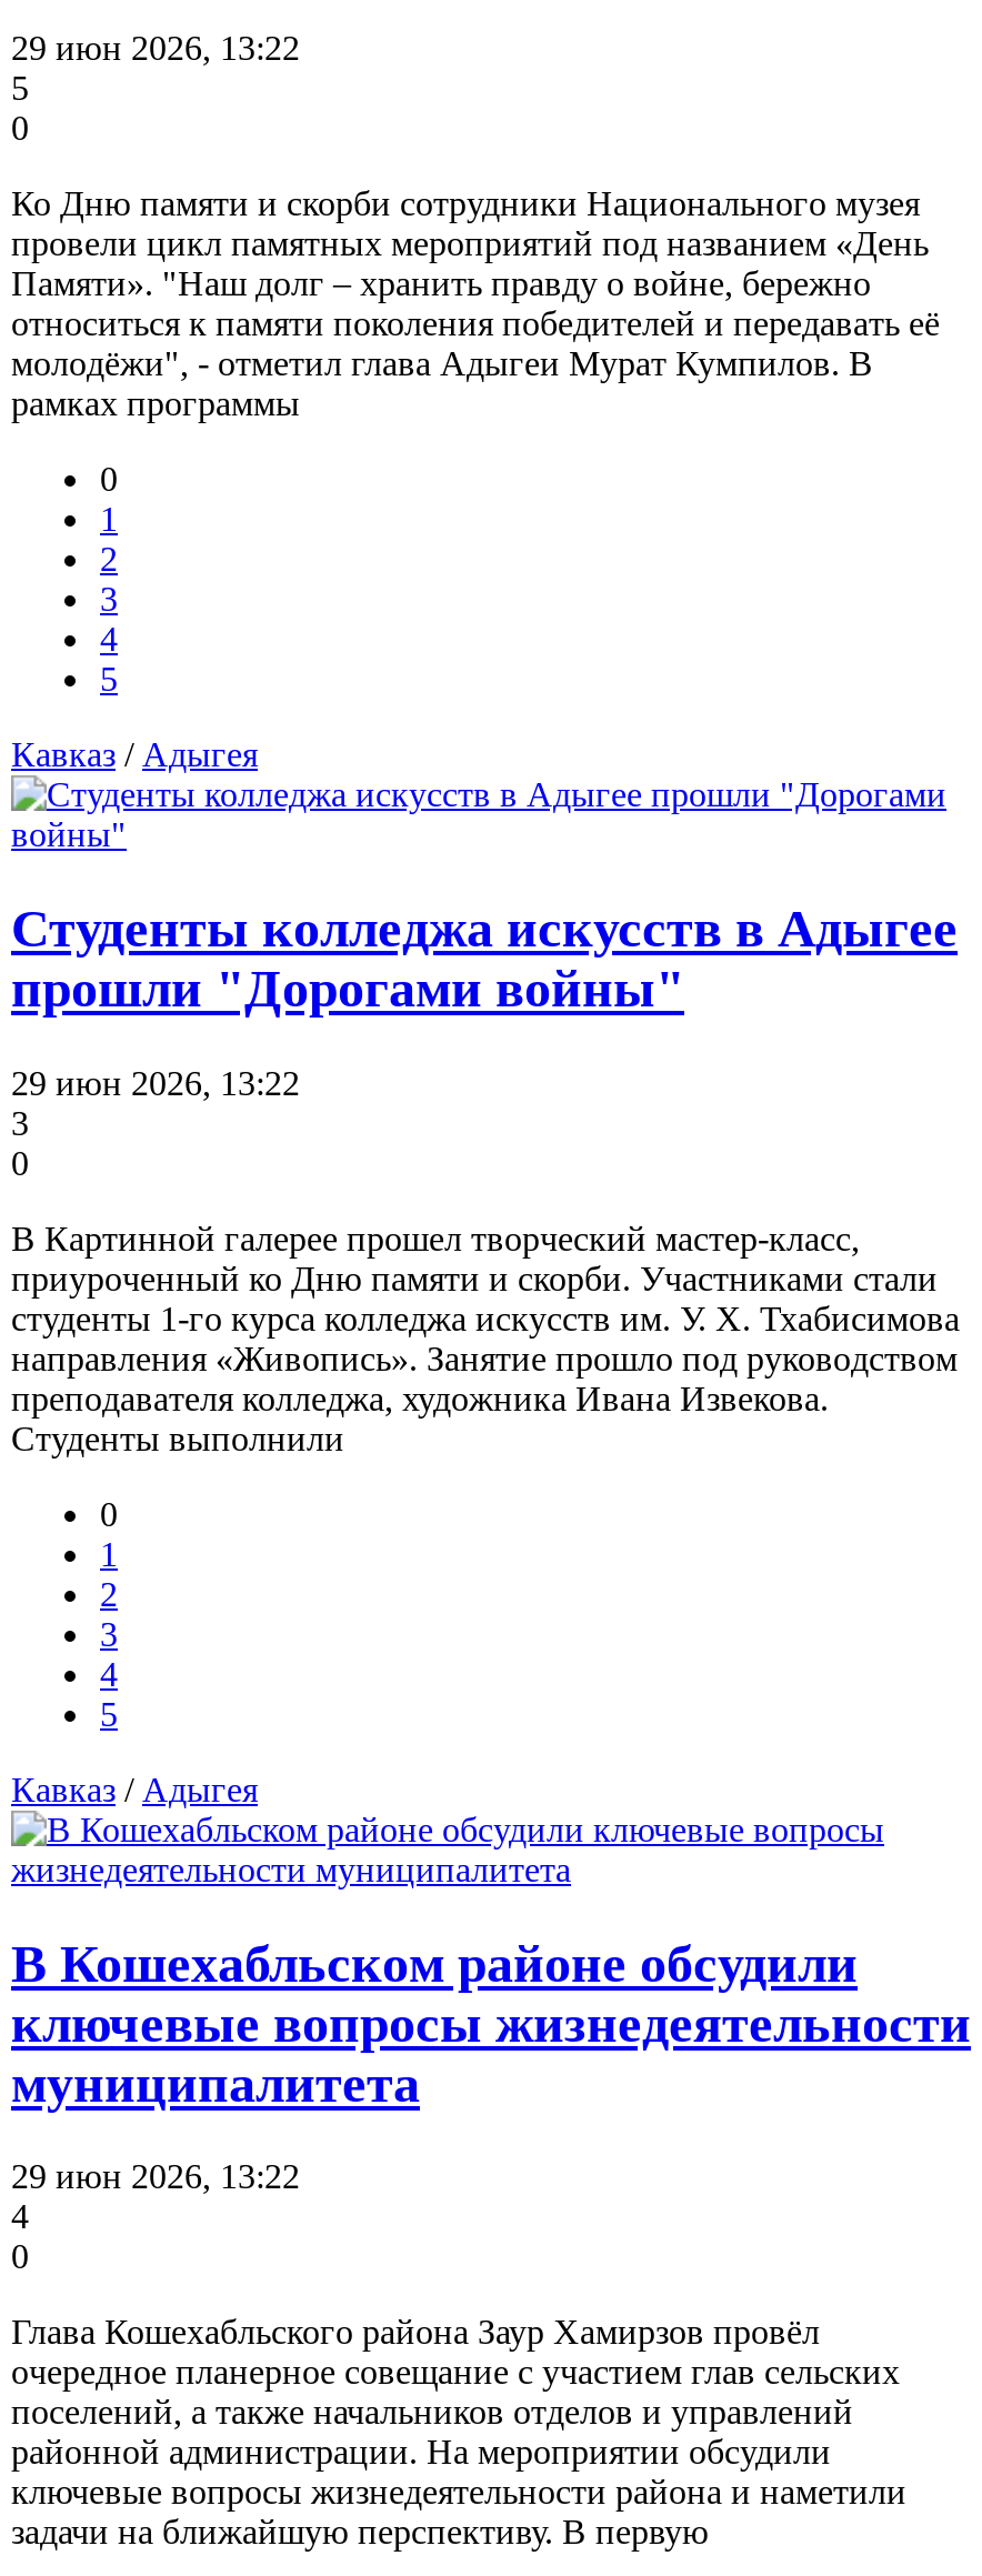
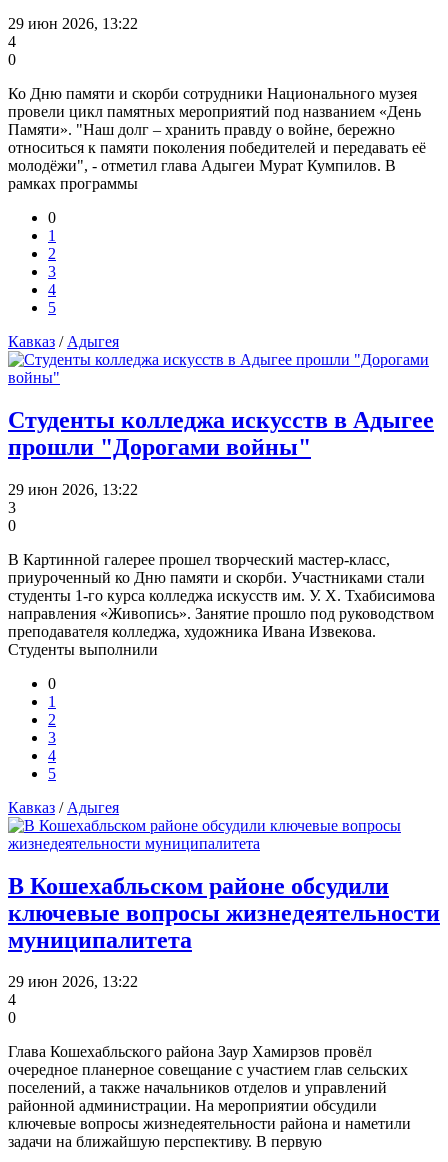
- 5
+ 4
